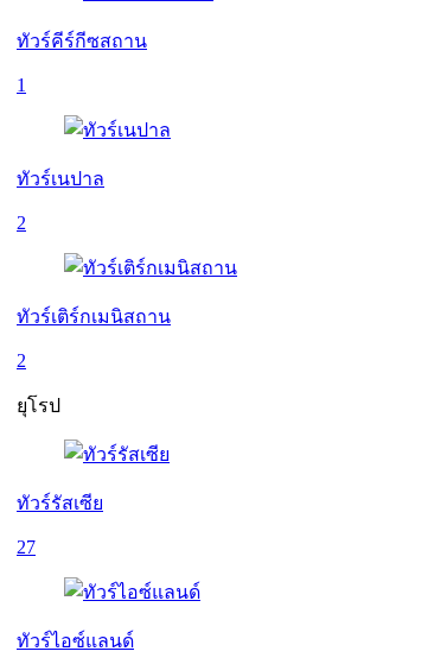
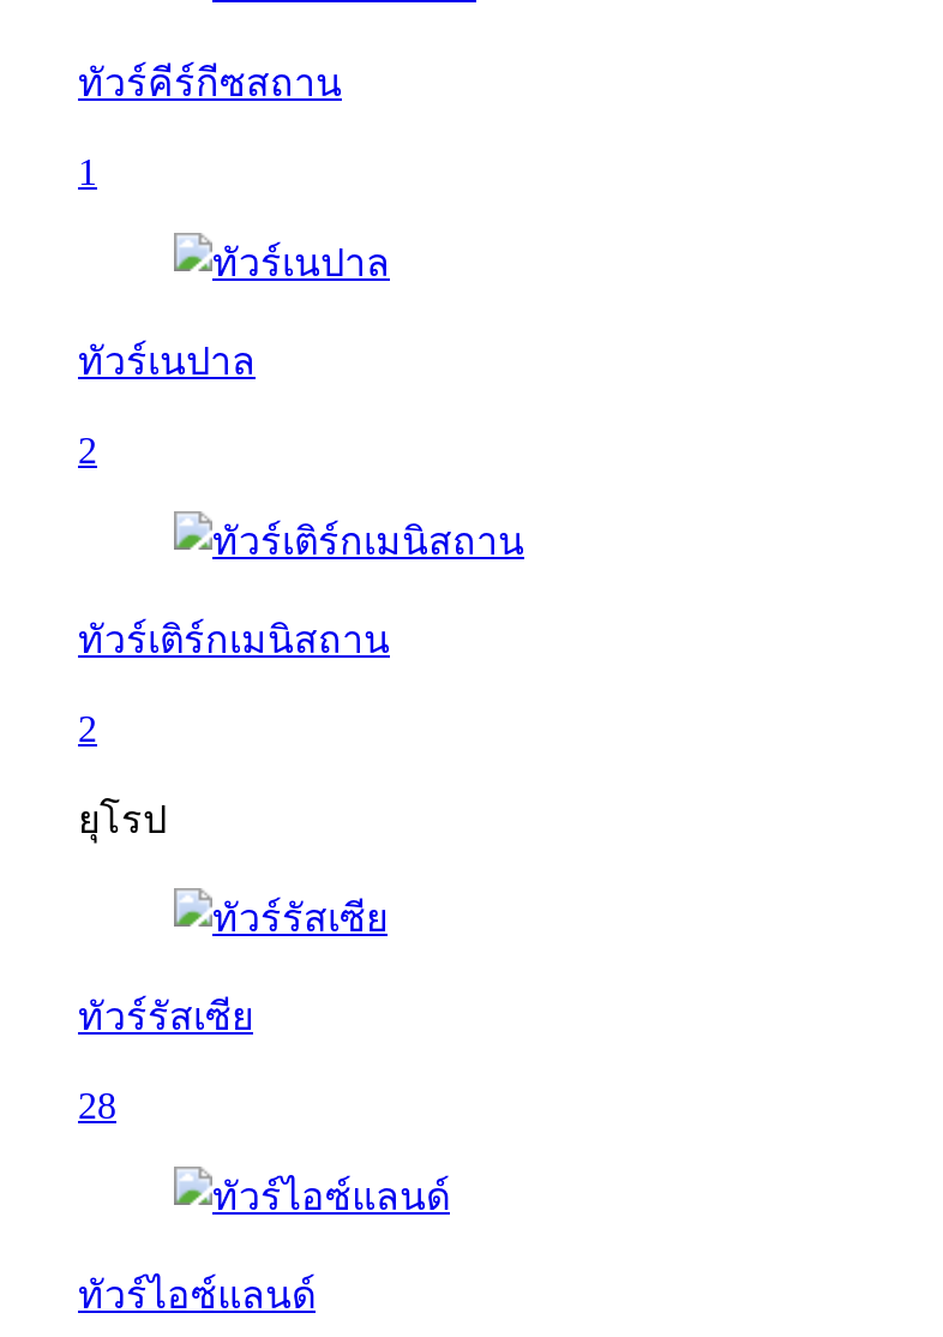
- 27
+ 28
